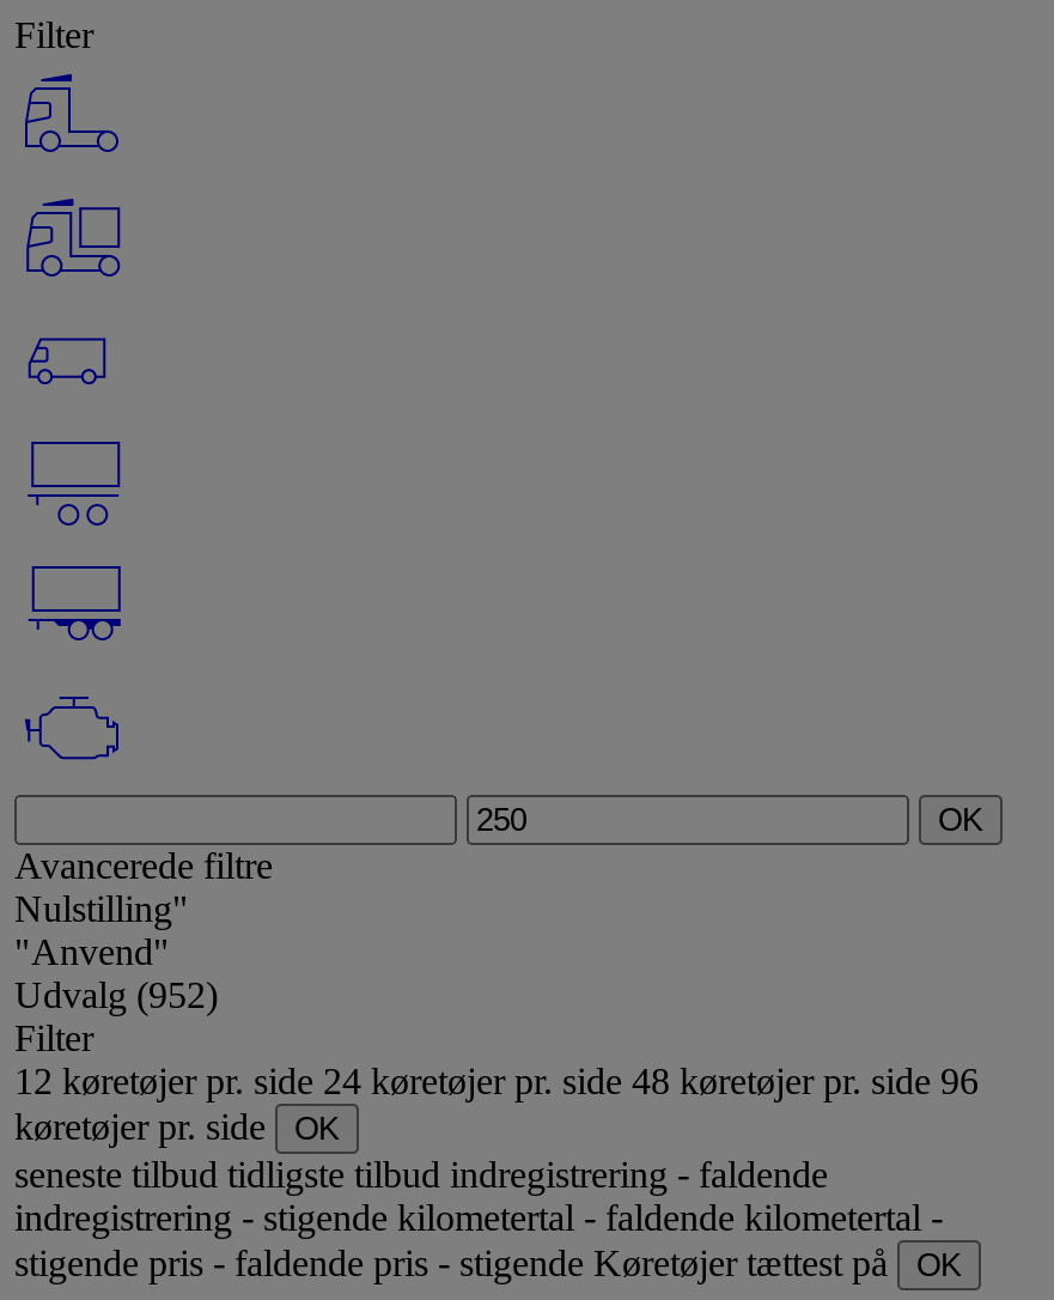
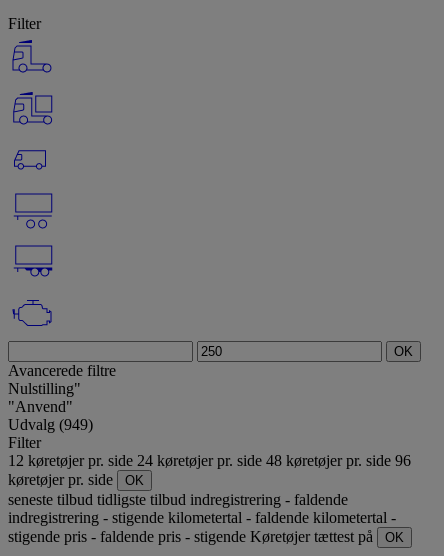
- Udvalg (952)
+ Udvalg (949)
